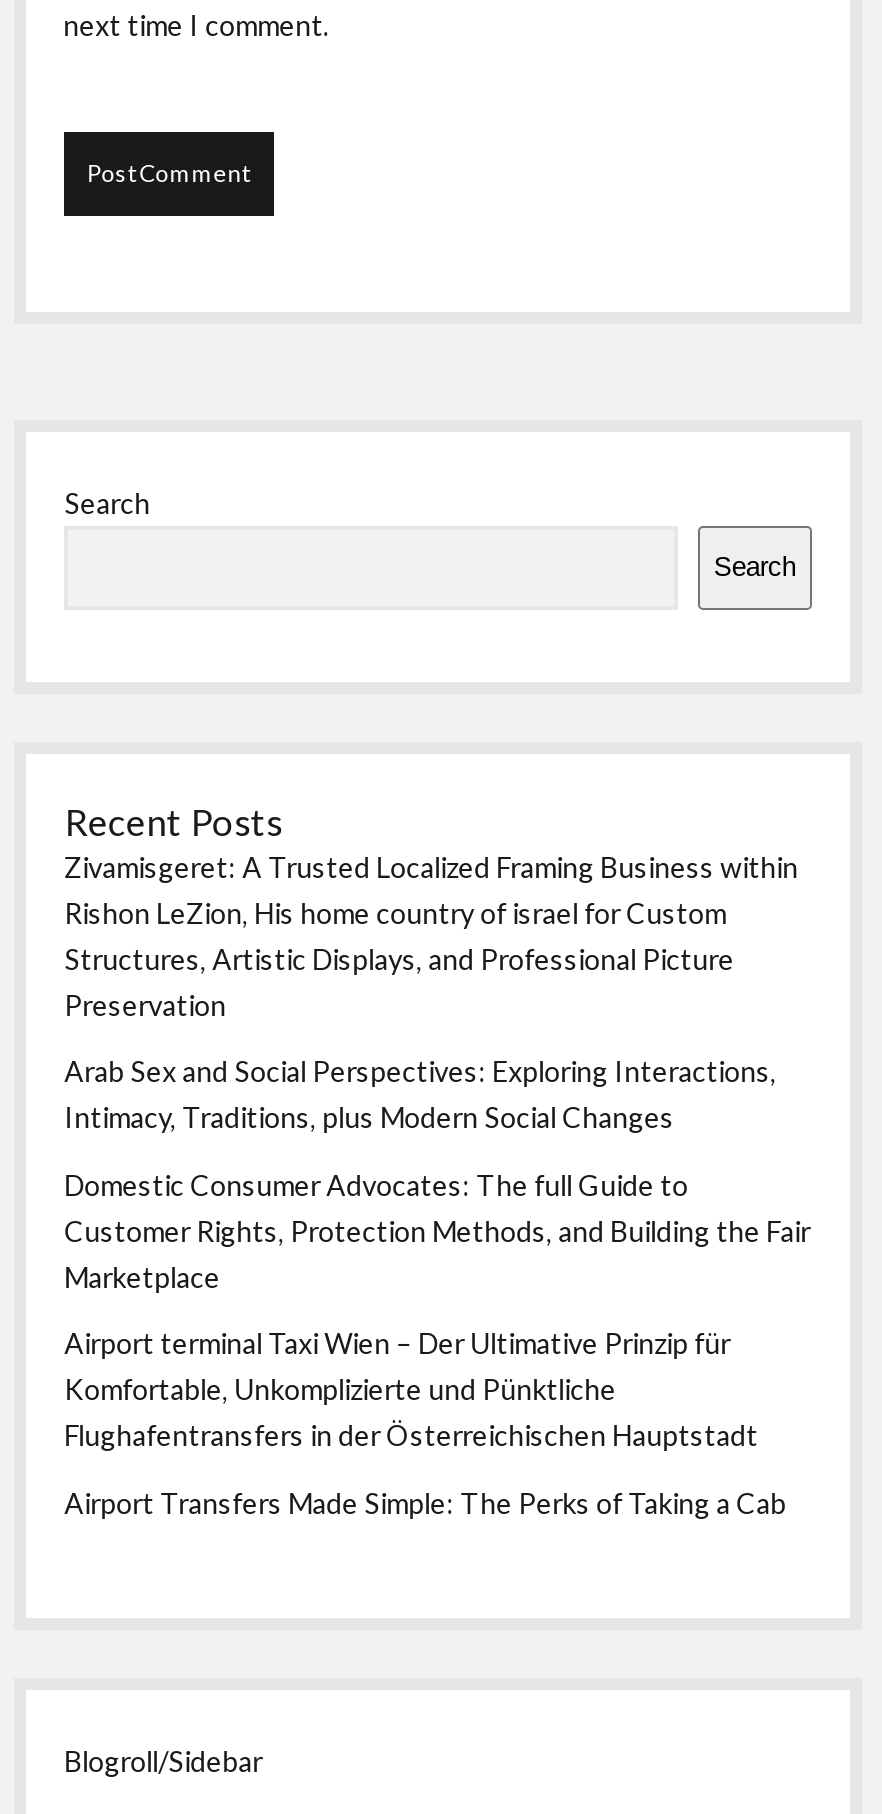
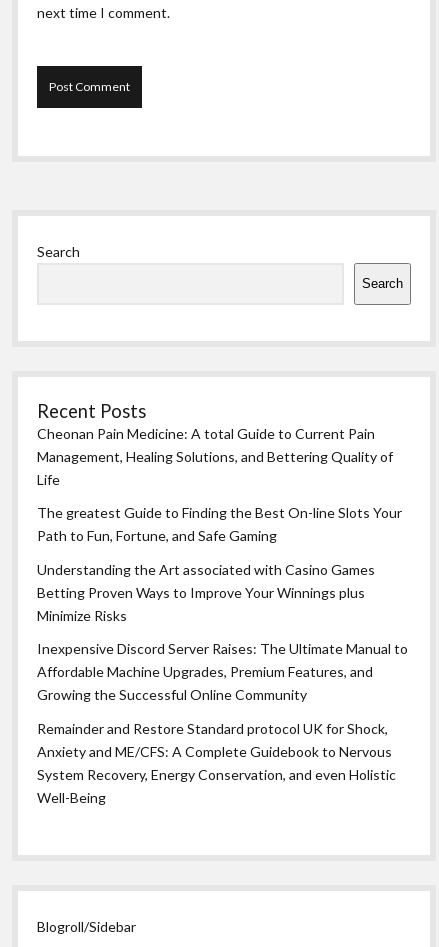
- Zivamisgeret: A Trusted Localized Framing Business within
- Rishon LeZion, His home country of israel for Custom
- Structures, Artistic Displays, and Professional Picture
- Preservation
+ Cheonan Pain Medicine: A total Guide to Current Pain
+ Management, Healing Solutions, and Bettering Quality of
+ Life

- Arab Sex and Social Perspectives: Exploring Interactions,
- Intimacy, Traditions, plus Modern Social Changes
+ The greatest Guide to Finding the Best On-line Slots Your
+ Path to Fun, Fortune, and Safe Gaming

- Domestic Consumer Advocates: The full Guide to
- Customer Rights, Protection Methods, and Building the Fair
- Marketplace
+ Understanding the Art associated with Casino Games
+ Betting Proven Ways to Improve Your Winnings plus
+ Minimize Risks

- Airport terminal Taxi Wien – Der Ultimative Prinzip für
- Komfortable, Unkomplizierte und Pünktliche
- Flughafentransfers in der Österreichischen Hauptstadt
+ Inexpensive Discord Server Raises: The Ultimate Manual to
+ Affordable Machine Upgrades, Premium Features, and
+ Growing the Successful Online Community

- Airport Transfers Made Simple: The Perks of Taking a Cab
+ Remainder and Restore Standard protocol UK for Shock,
+ Anxiety and ME/CFS: A Complete Guidebook to Nervous
+ System Recovery, Energy Conservation, and even Holistic
+ Well-Being
